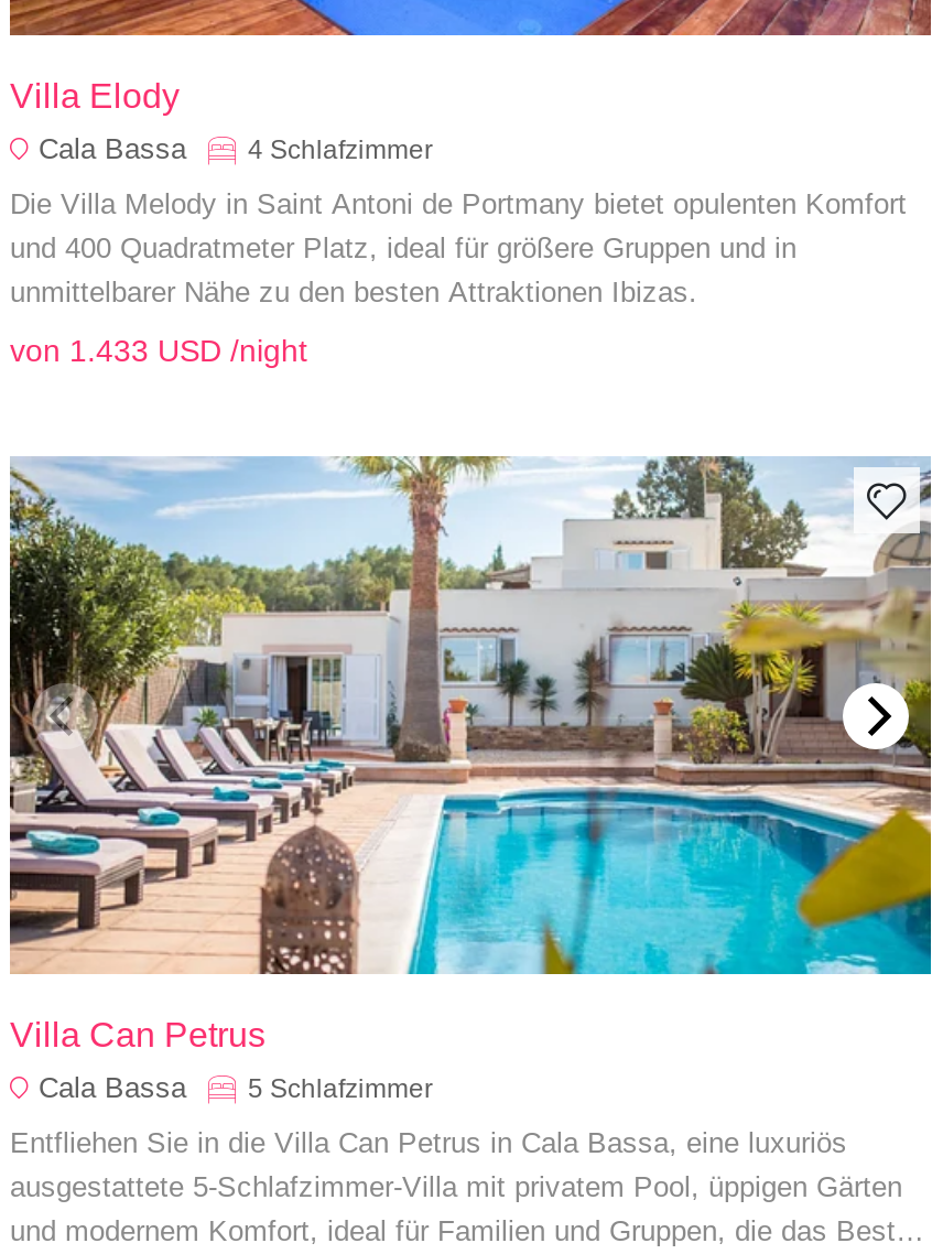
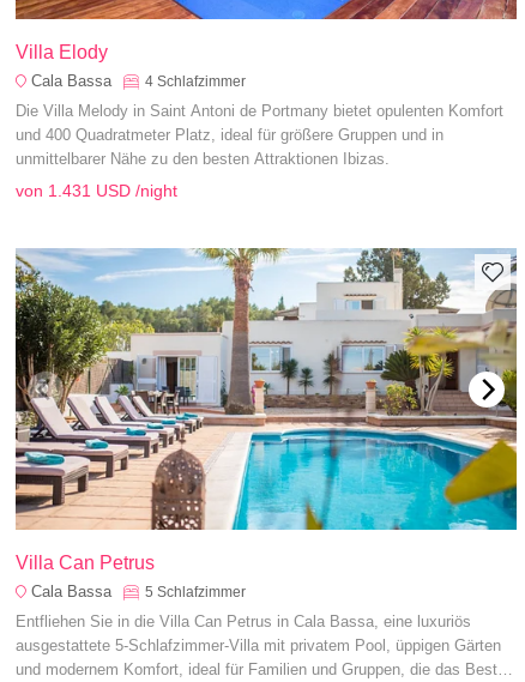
- von 1.433 USD /night
+ von 1.431 USD /night
